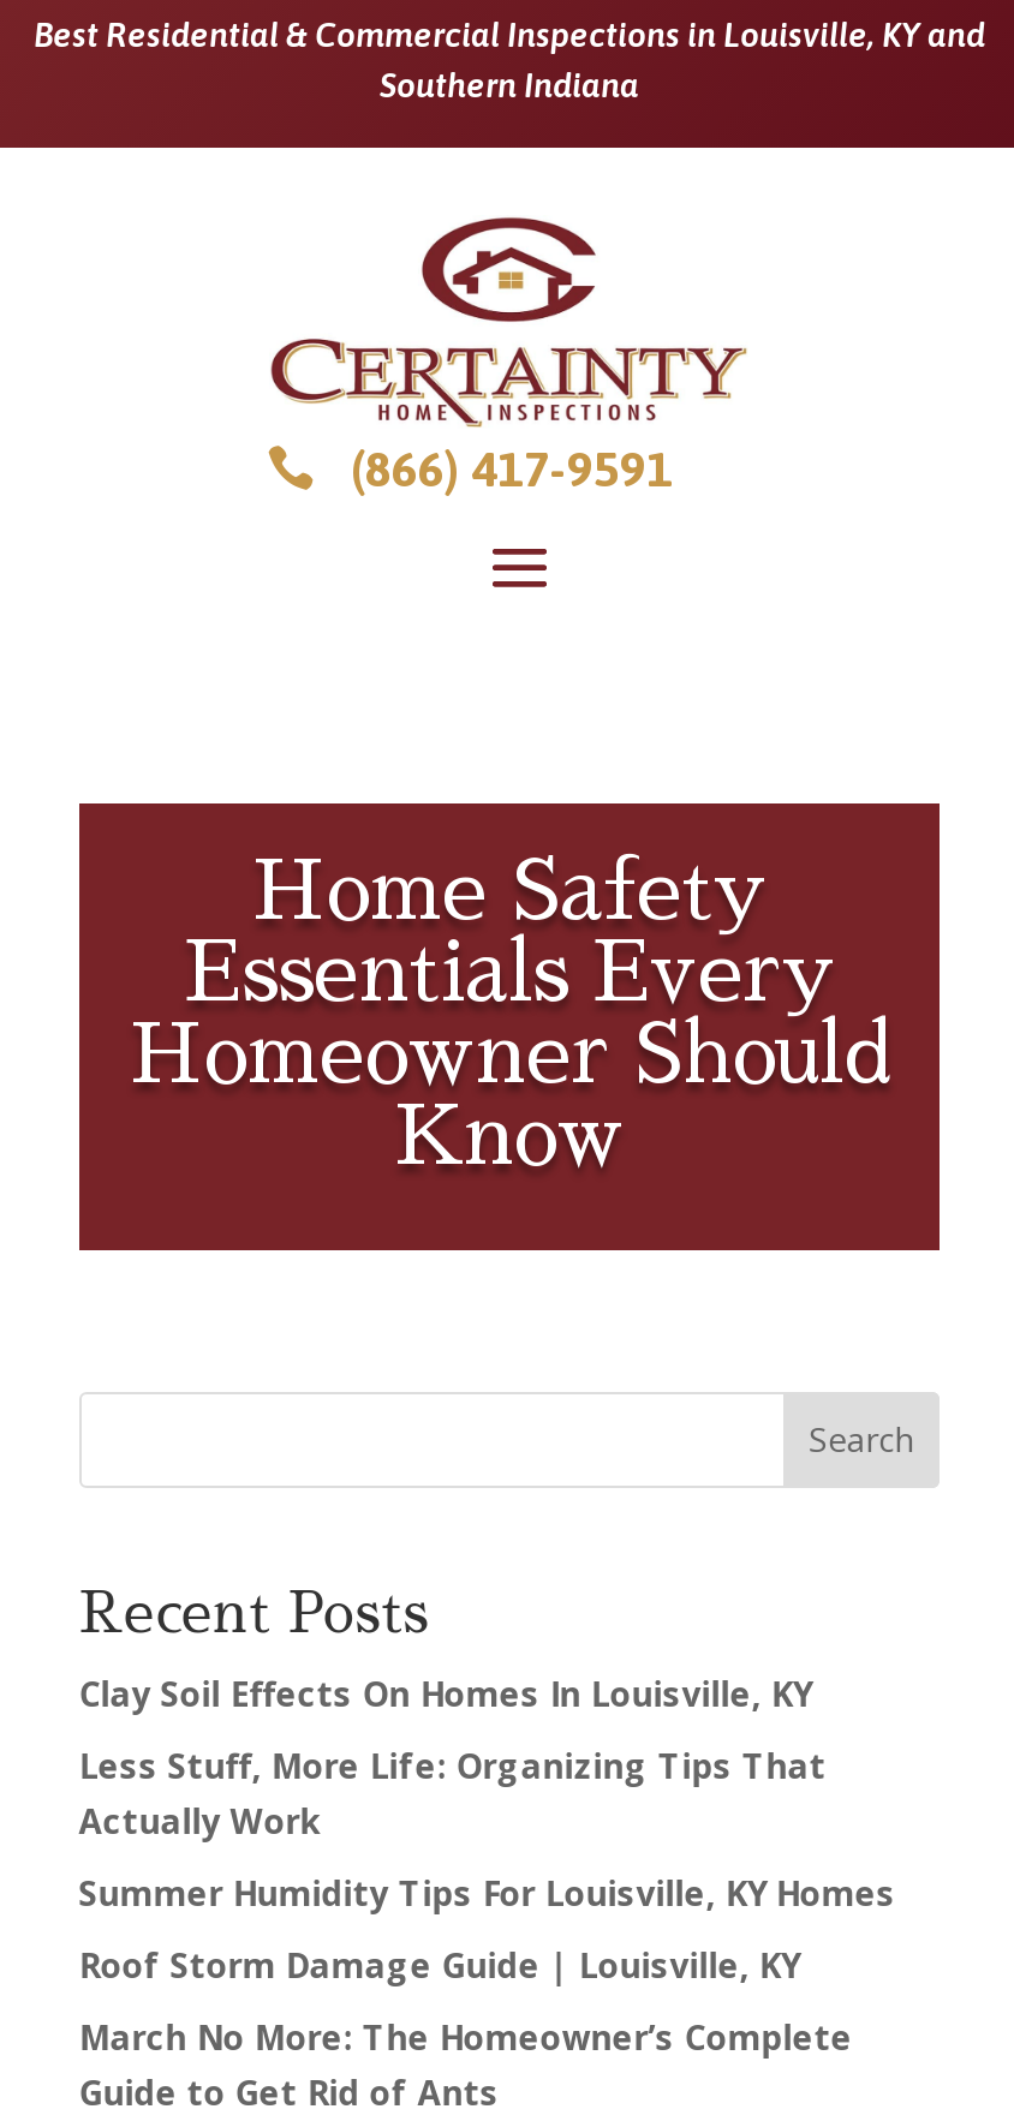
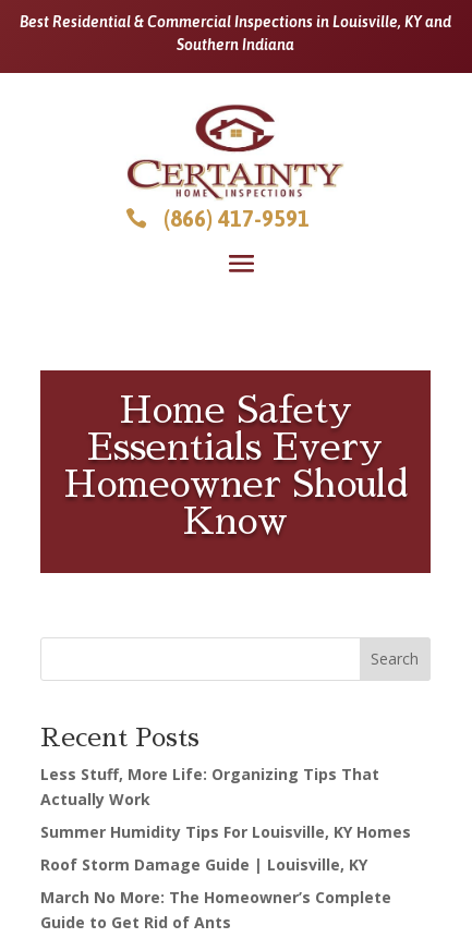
- Clay Soil Effects On Homes In Louisville, KY
